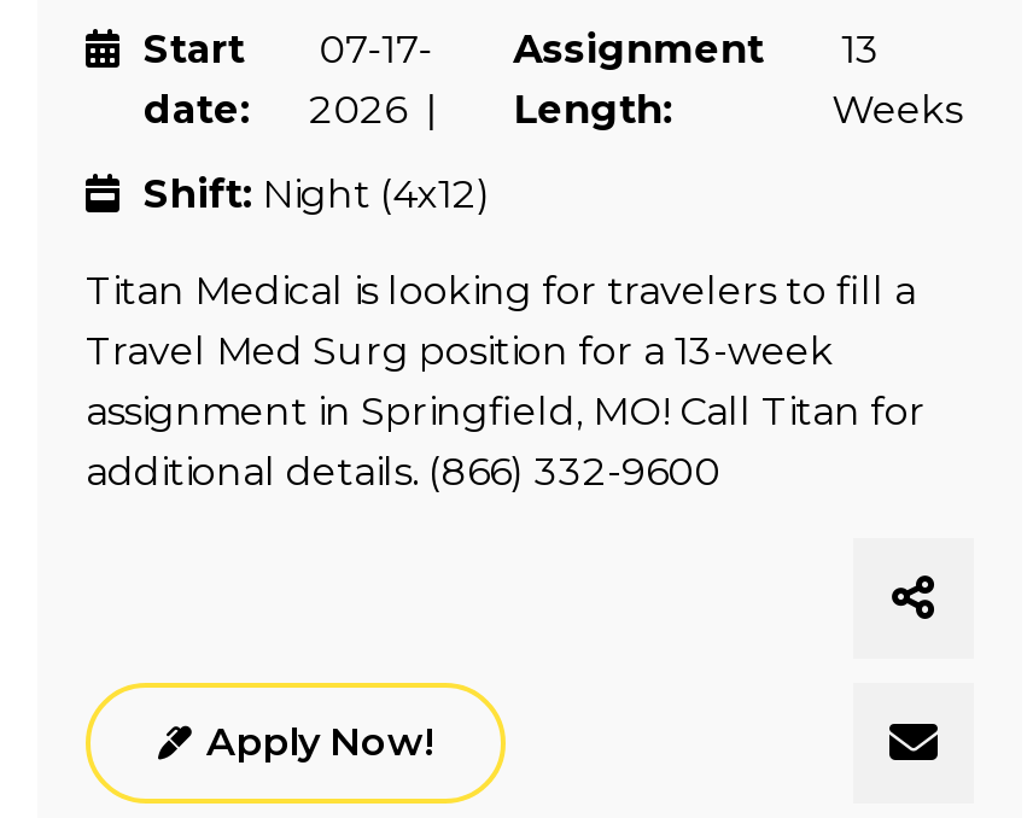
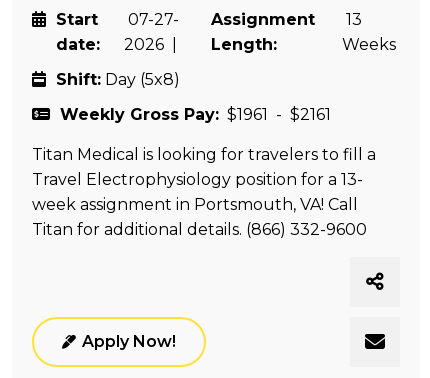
- Start 07-17- Assignment 13
+ Start 07-27- Assignment 13

- Shift: Night (4x12)
+ Shift: Day (5x8)
+ Weekly Gross Pay: $1961 - $2161

- Travel Med Surg position for a 13-week
- assignment in Springfield, MO! Call Titan for
- additional details. (866) 332-9600
+ Travel Electrophysiology position for a 13-
+ week assignment in Portsmouth, VA! Call
+ Titan for additional details. (866) 332-9600
